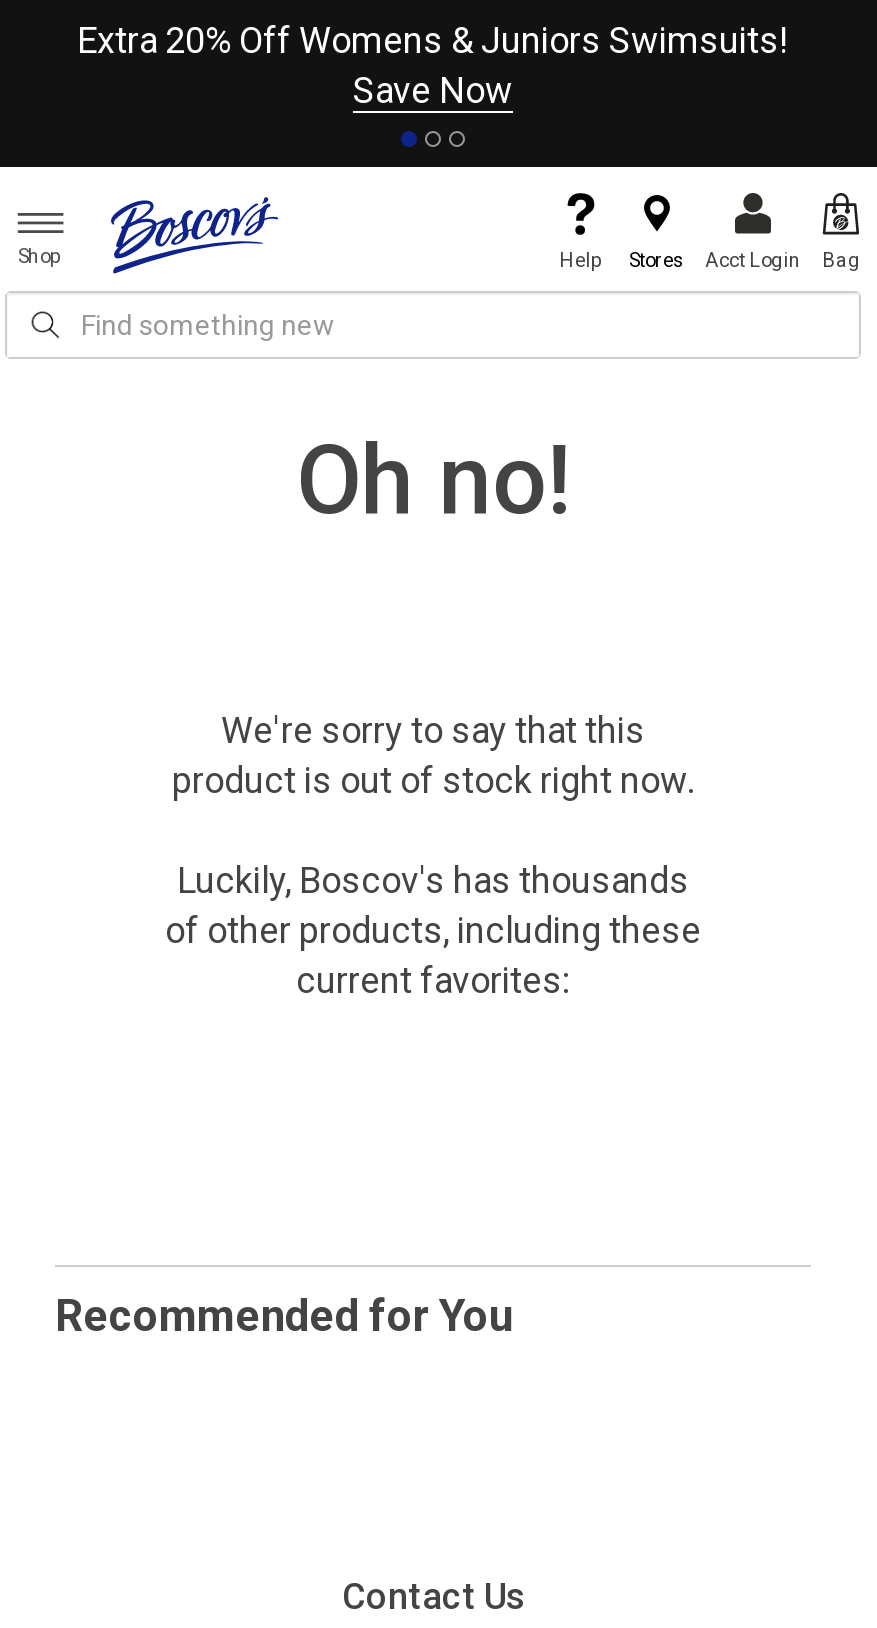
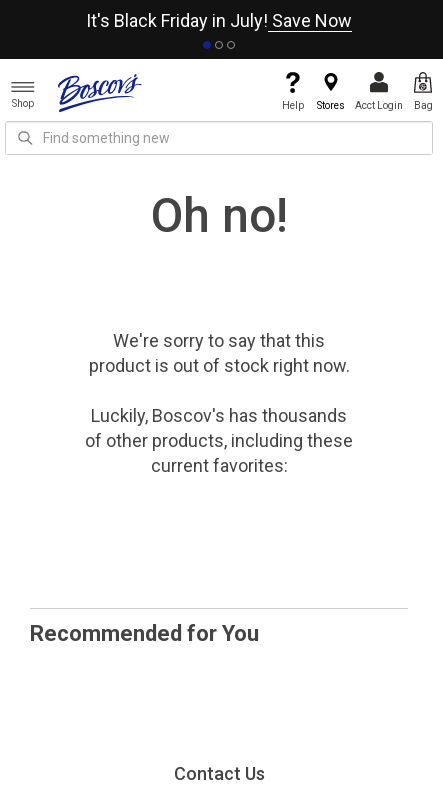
- Extra 20% Off Womens & Juniors Swimsuits!
- Save Now
+ It's Black Friday in July! Save Now
